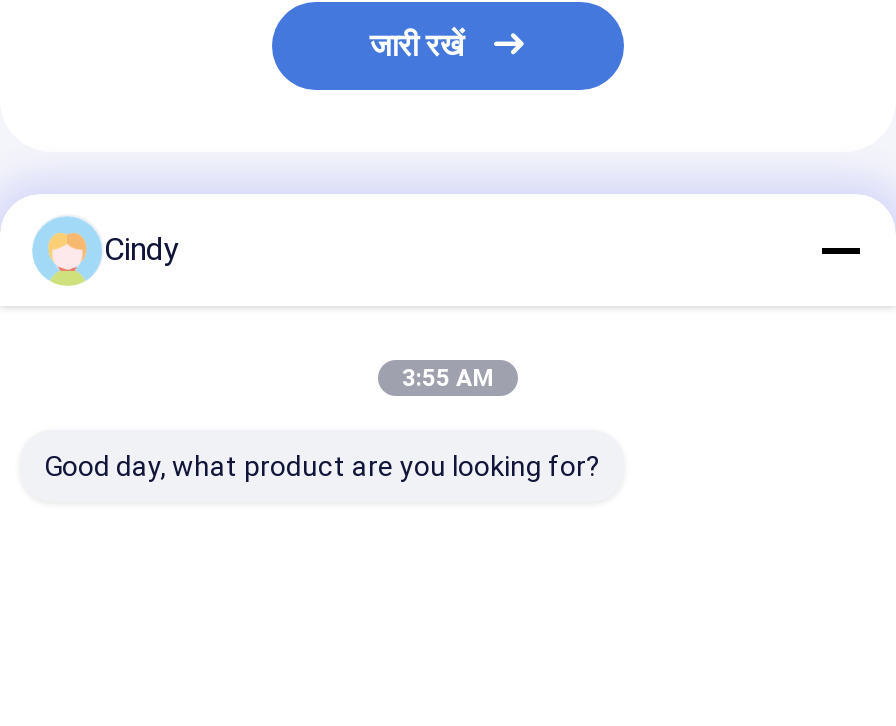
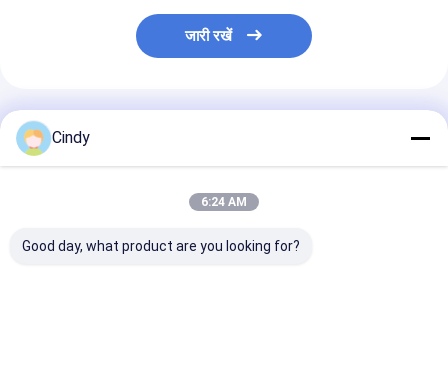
- 3:55 AM
+ 6:24 AM
